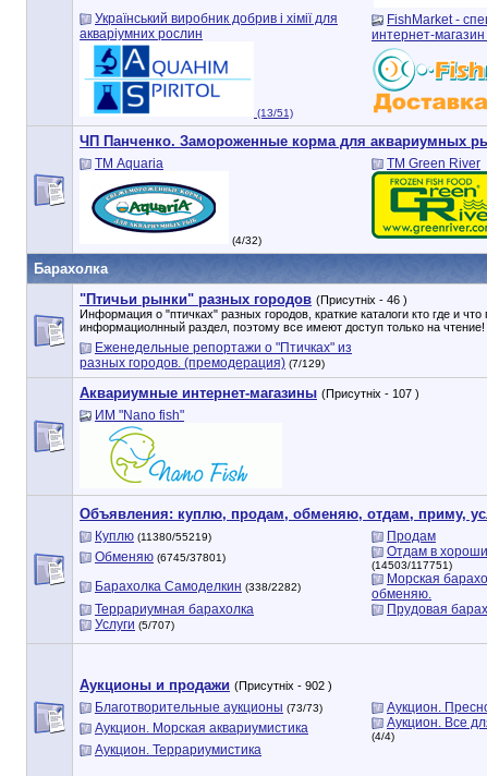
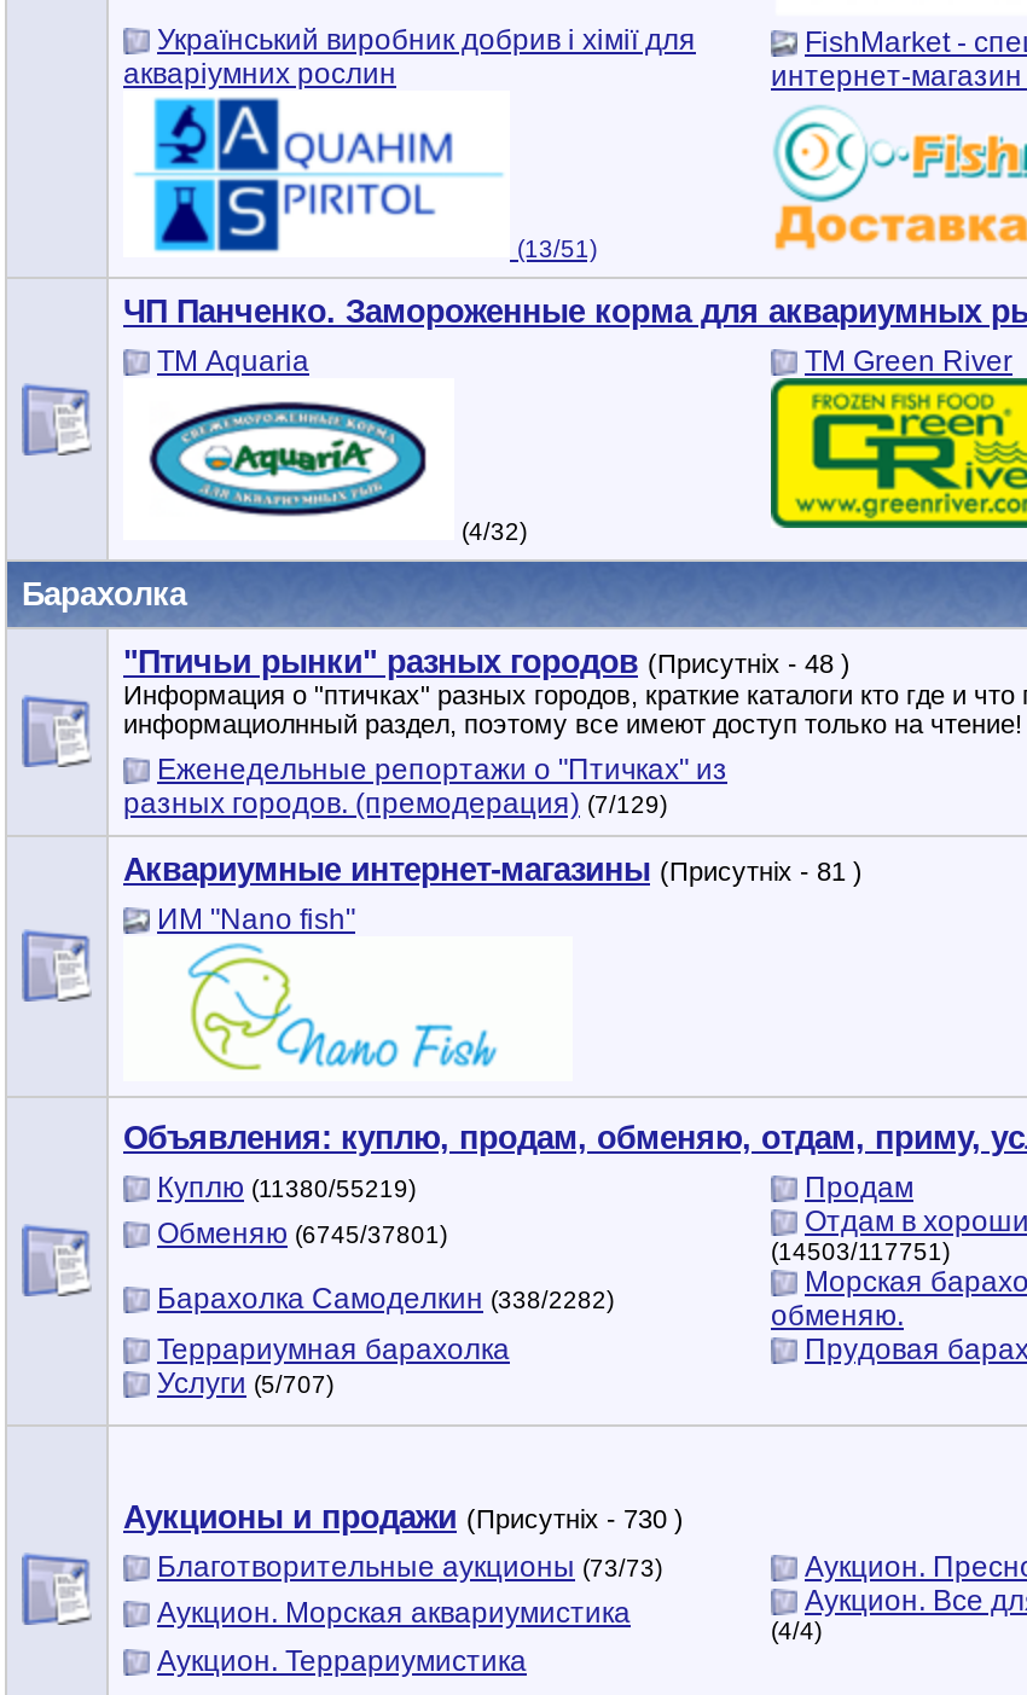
- "Птичьи рынки" разных городов (Присутніх - 46 )
+ "Птичьи рынки" разных городов (Присутніх - 48 )

- Аквариумные интернет-магазины (Присутніх - 107 )
+ Аквариумные интернет-магазины (Присутніх - 81 )

- Аукционы и продажи (Присутніх - 902 )
+ Аукционы и продажи (Присутніх - 730 )
